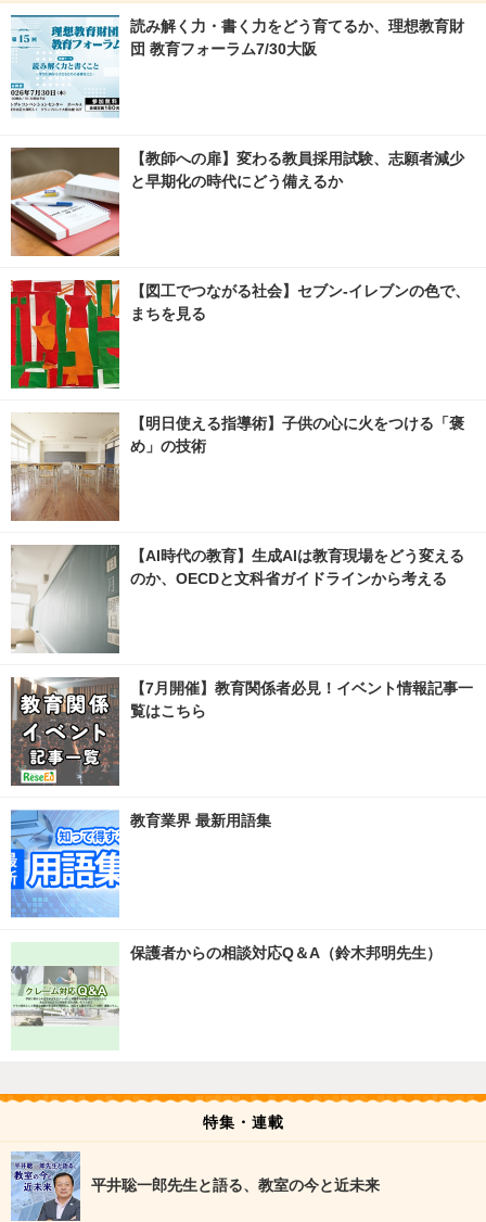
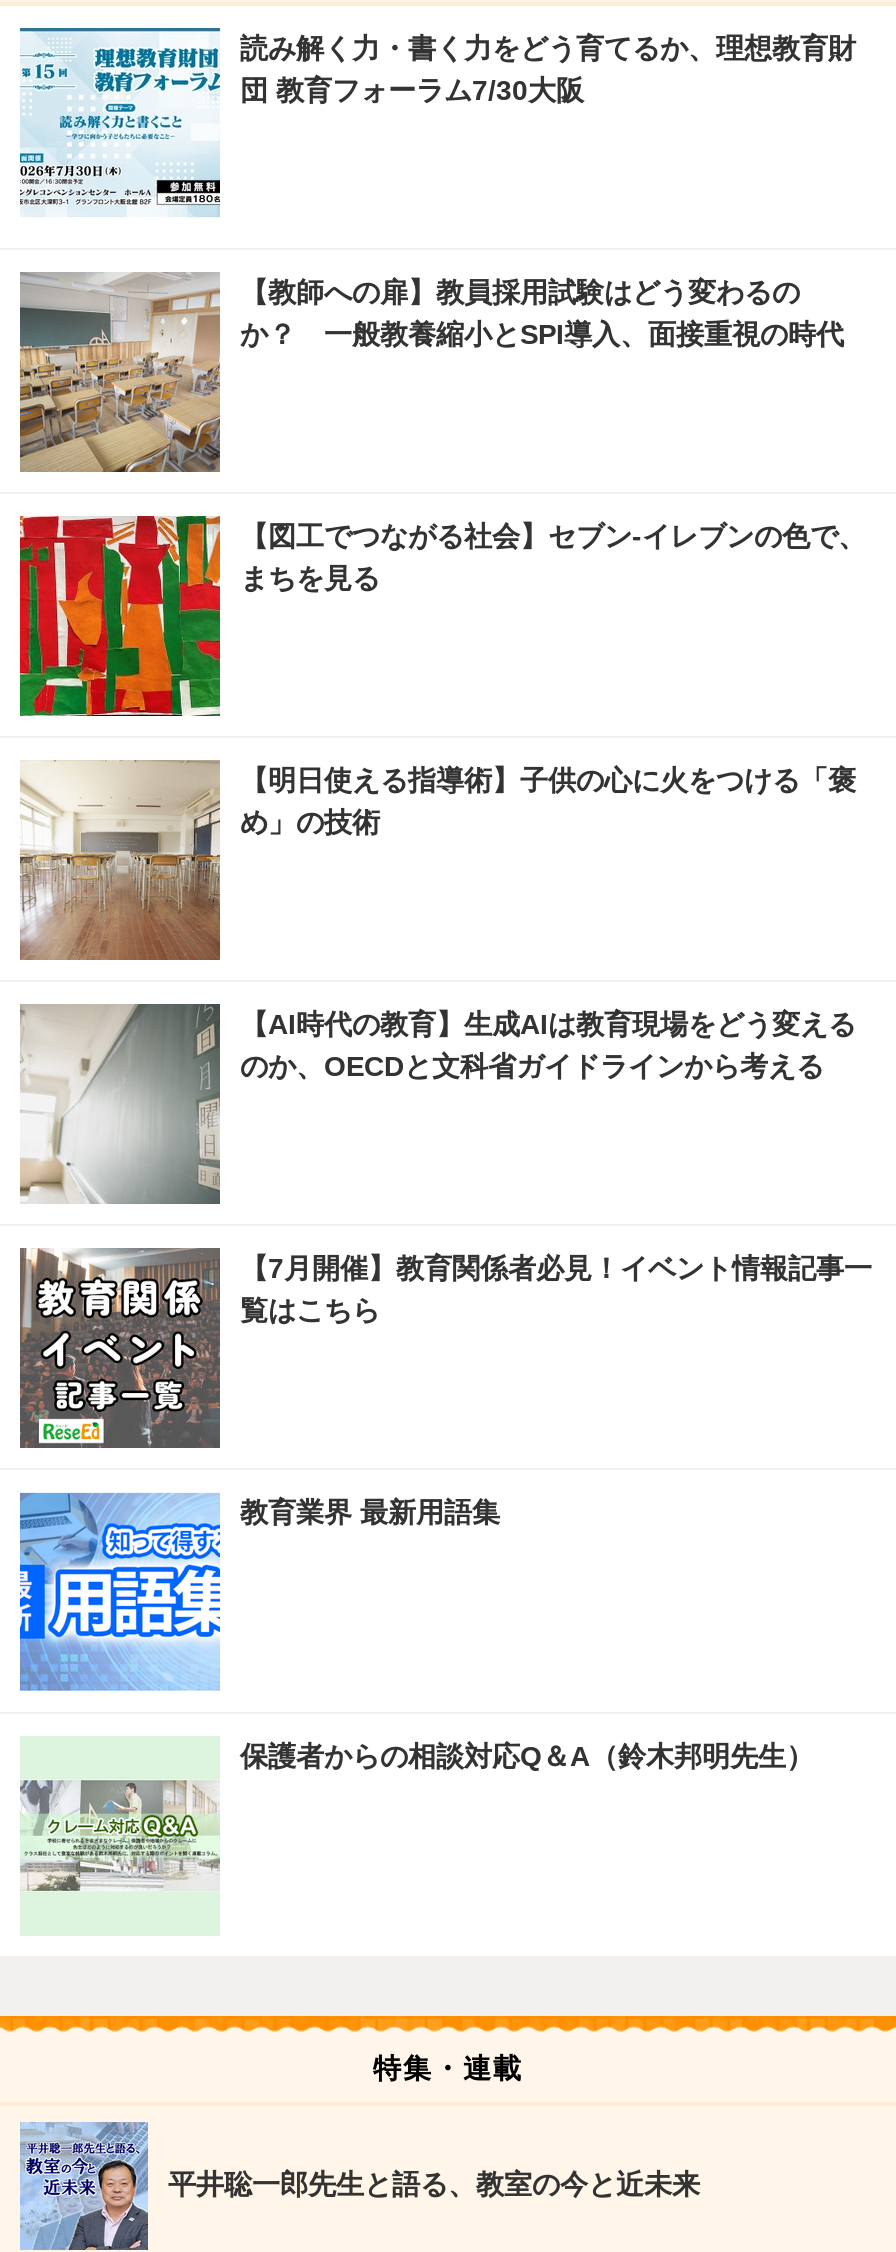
- [image]
- 【教師への扉】変わる教員採用試験、志願者減少
- と早期化の時代にどう備えるか
+ [image]
+ 【教師への扉】教員採用試験はどう変わるの
+ か？ 一般教養縮小とSPI導入、面接重視の時代
